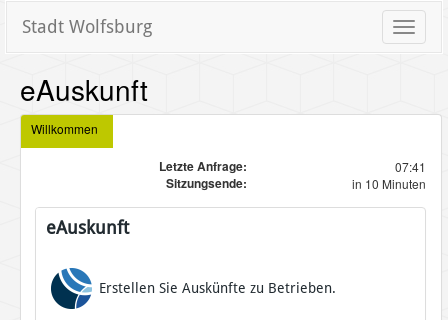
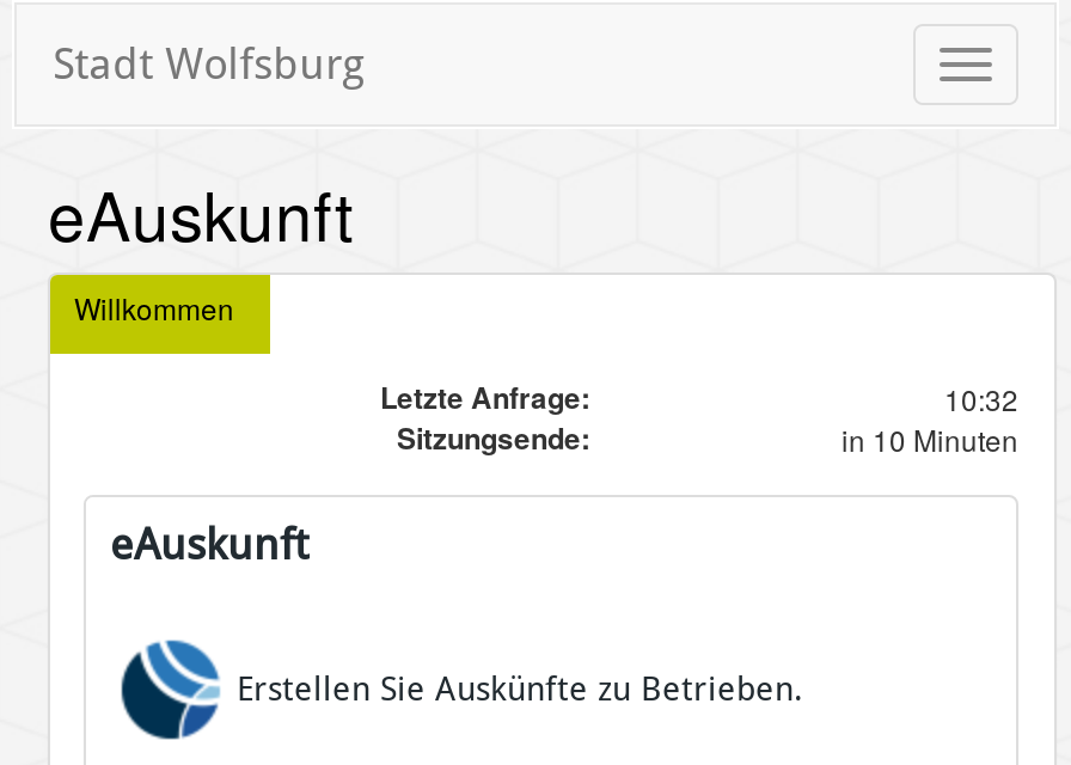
- 07:41
+ 10:32
